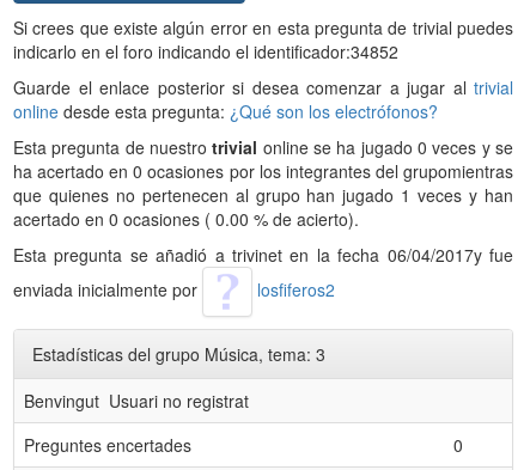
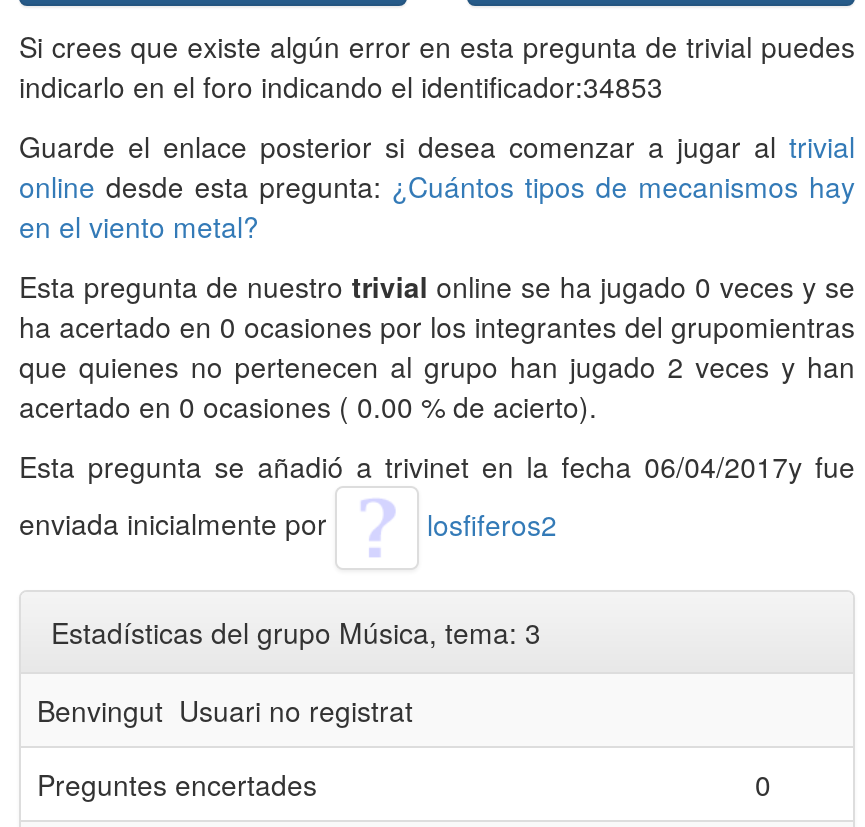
- indicarlo en el foro indicando el identificador:34852
+ indicarlo en el foro indicando el identificador:34853

- online desde esta pregunta: ¿Qué son los electrófonos?
+ online desde esta pregunta: ¿Cuántos tipos de mecanismos hay
+ en el viento metal?

- que quienes no pertenecen al grupo han jugado 1 veces y han
+ que quienes no pertenecen al grupo han jugado 2 veces y han
